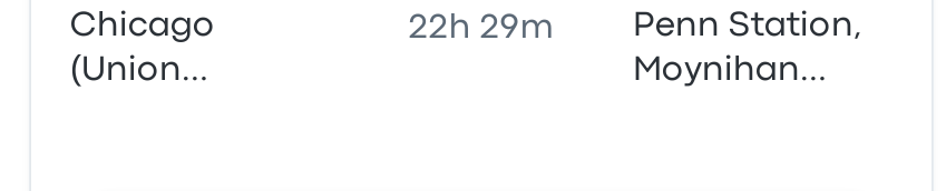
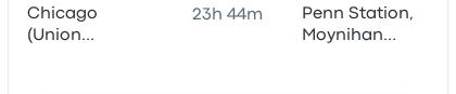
- 22h 29m
+ 23h 44m
